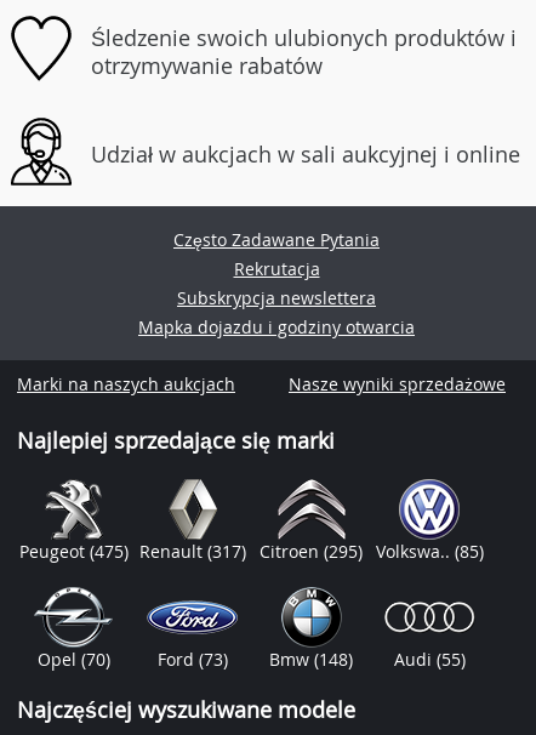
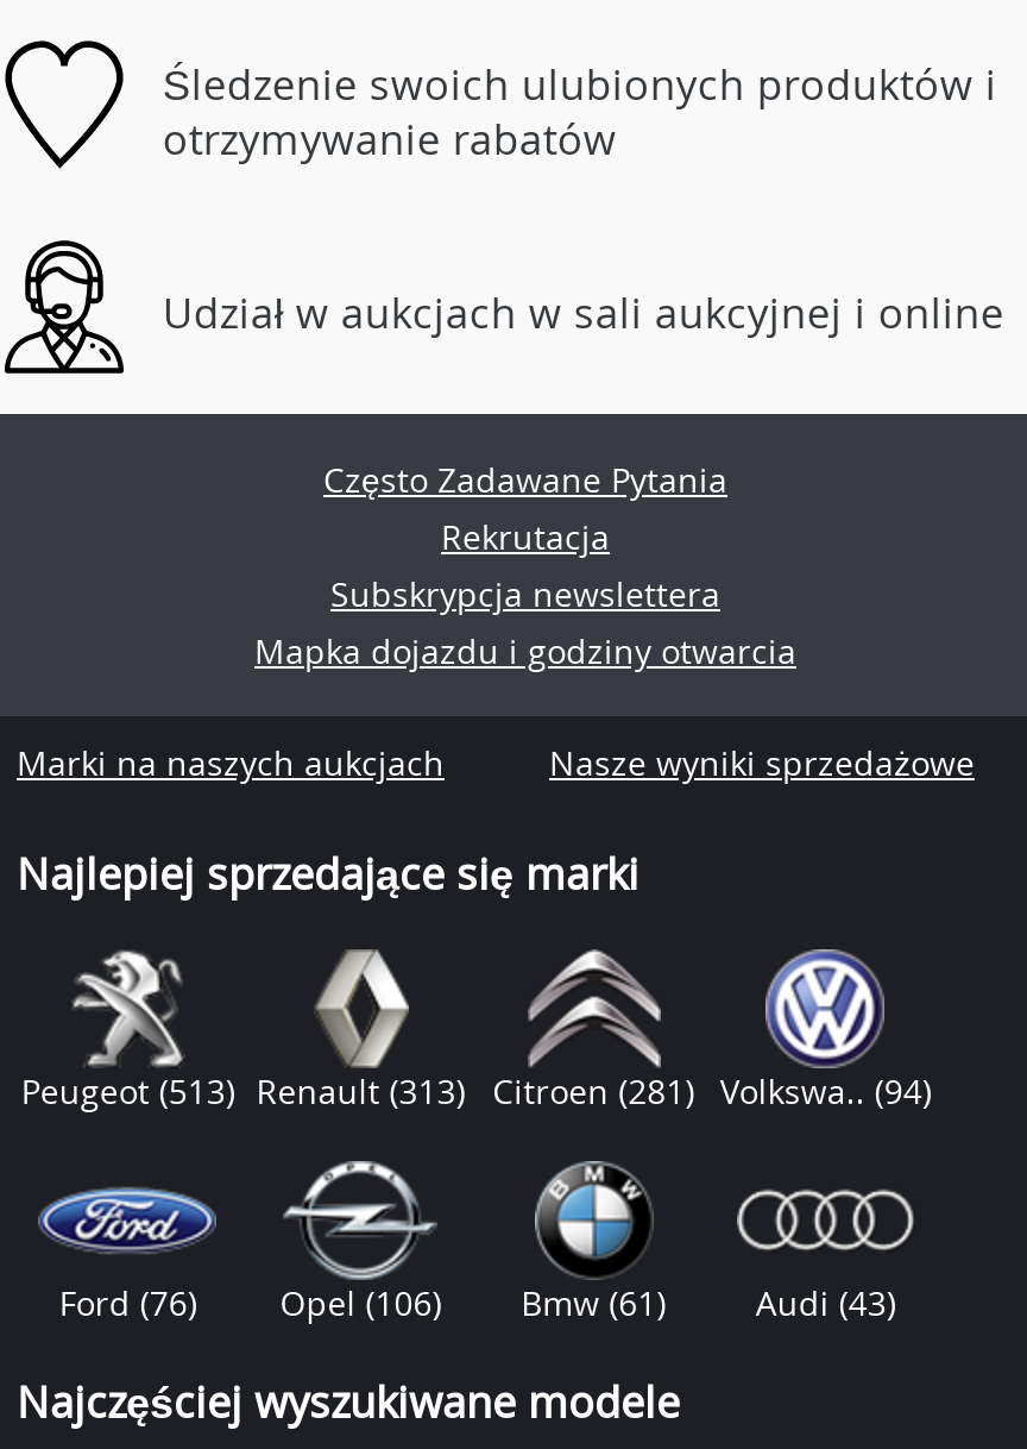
- Peugeot (475) Renault (317) Citroen (295) Volkswa.. (85)
+ Peugeot (513) Renault (313) Citroen (281) Volkswa.. (94)

- [image]
- Opel (70)
- Ford(73)
- Bmw (148)
- Audi (55)
+ [image]
+ Ford (76)
+ Opel(106)
+ Bmw (61)
+ Audi (43)

- [image]
+ [image]
